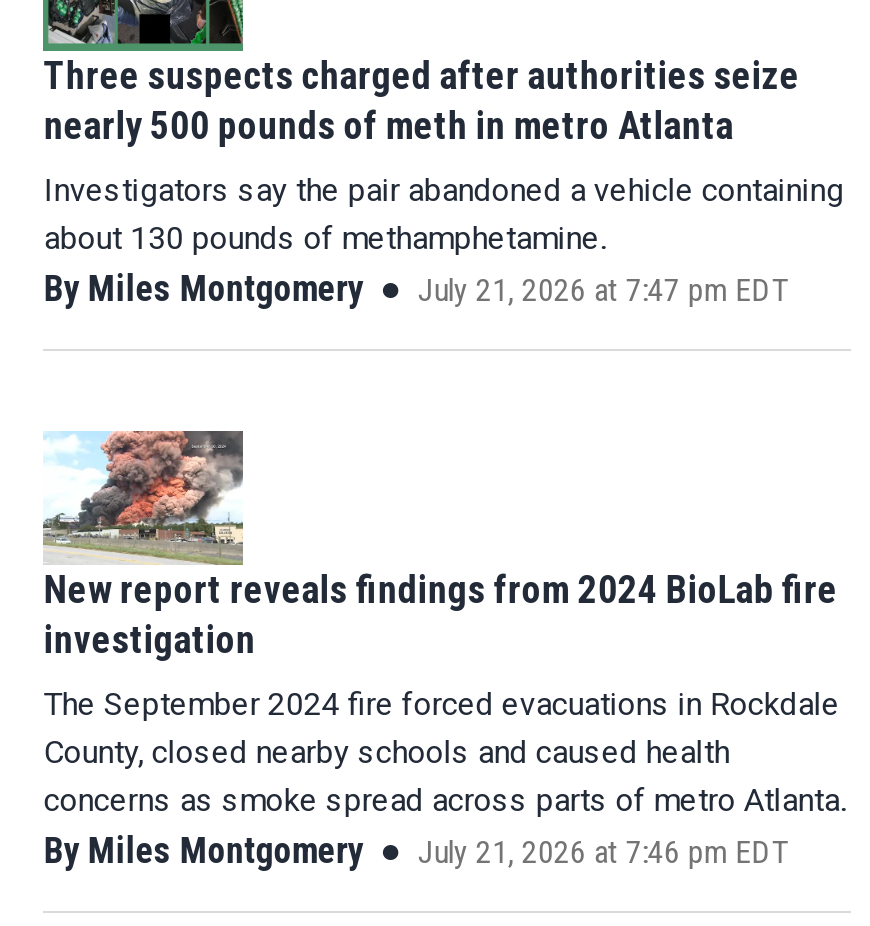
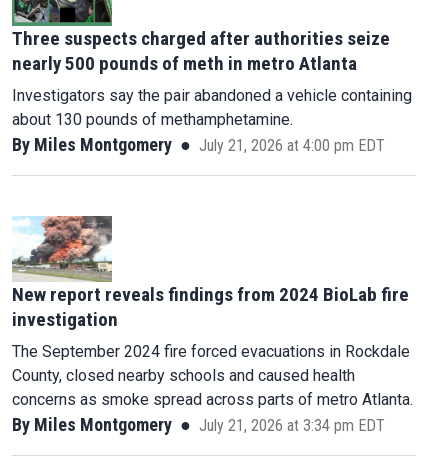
- By Miles Montgomery July 21, 2026 at 7:47 pm EDT
+ By Miles Montgomery July 21, 2026 at 4:00 pm EDT

- By Miles Montgomery July 21, 2026 at 7:46 pm EDT
+ By Miles Montgomery July 21, 2026 at 3:34 pm EDT
